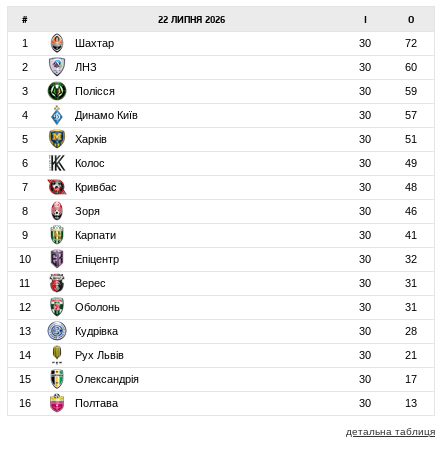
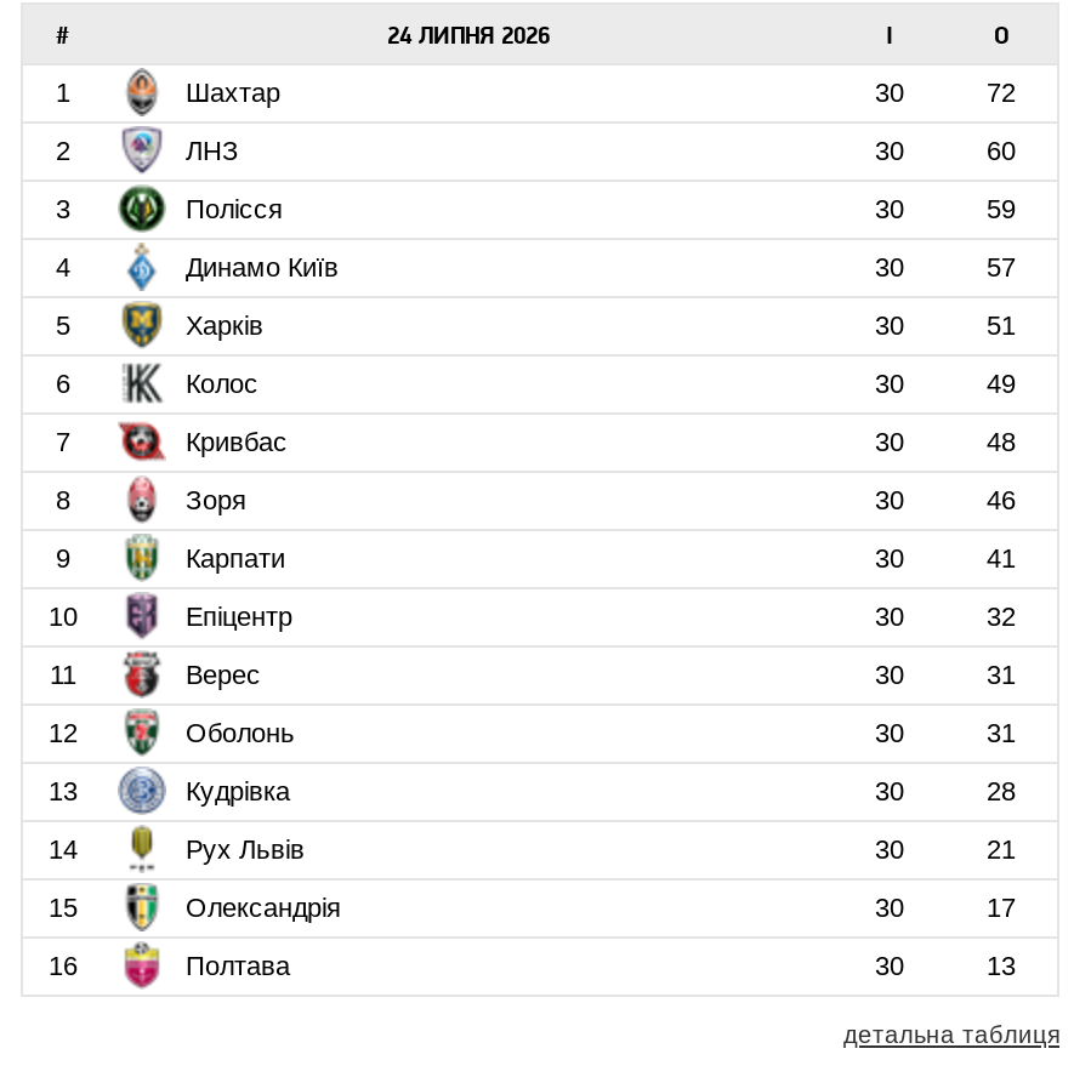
- 22 ЛИПНЯ 2026
+ 24 ЛИПНЯ 2026
